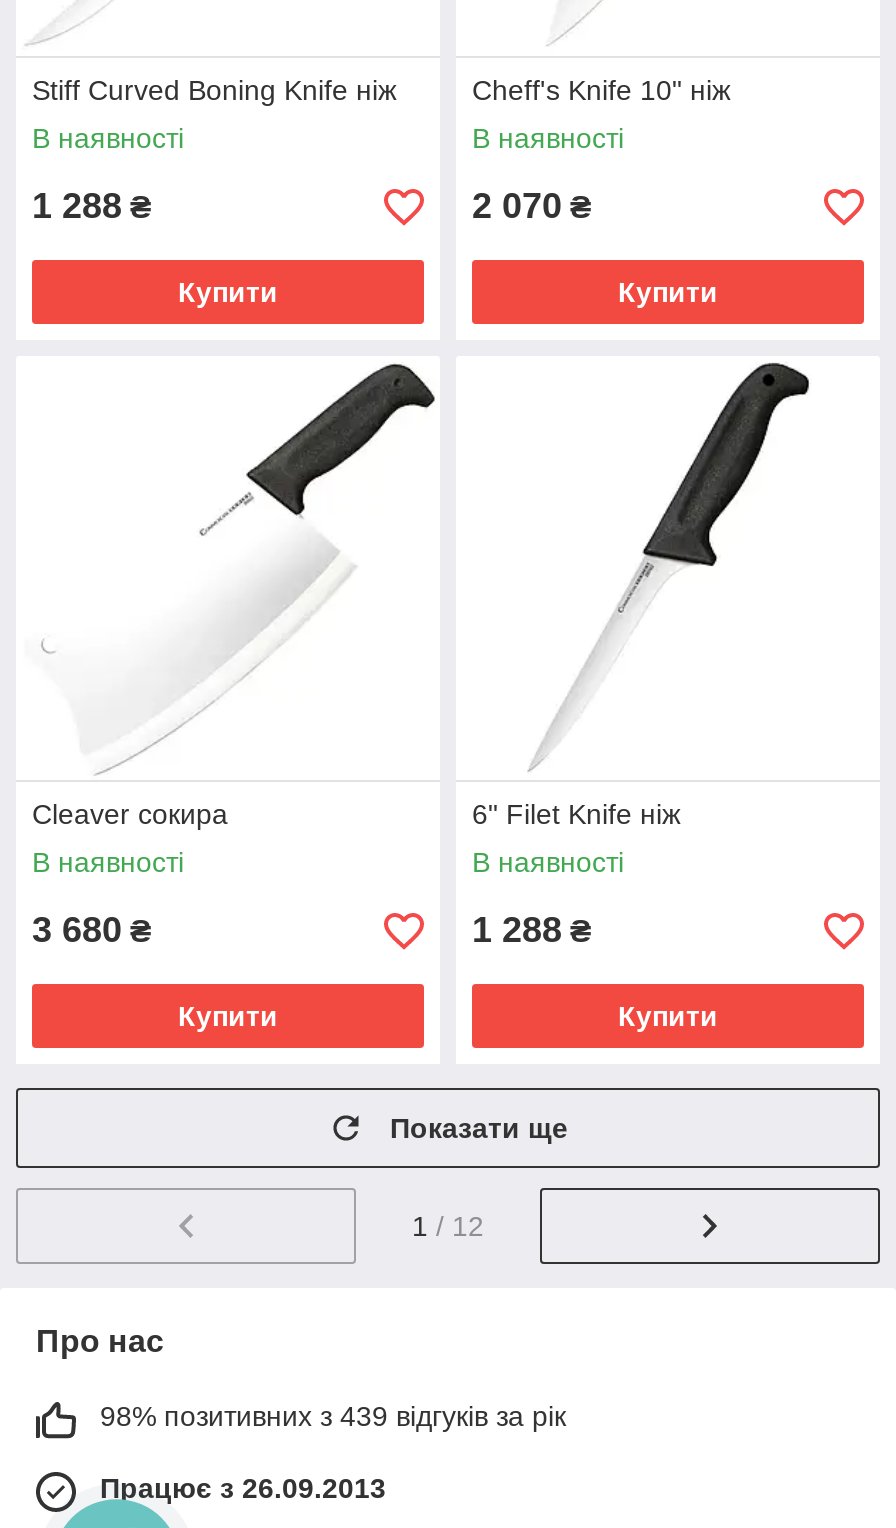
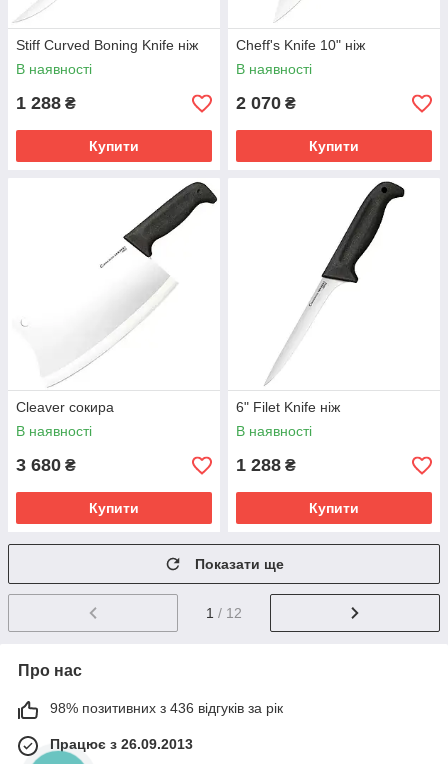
- 98% позитивних з 439 відгуків за рік
+ 98% позитивних з 436 відгуків за рік
